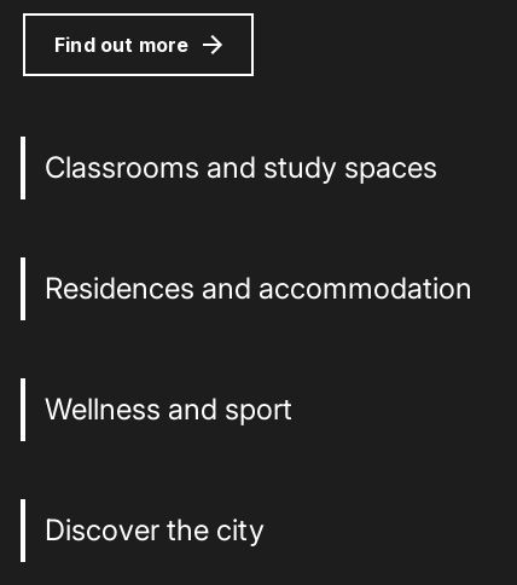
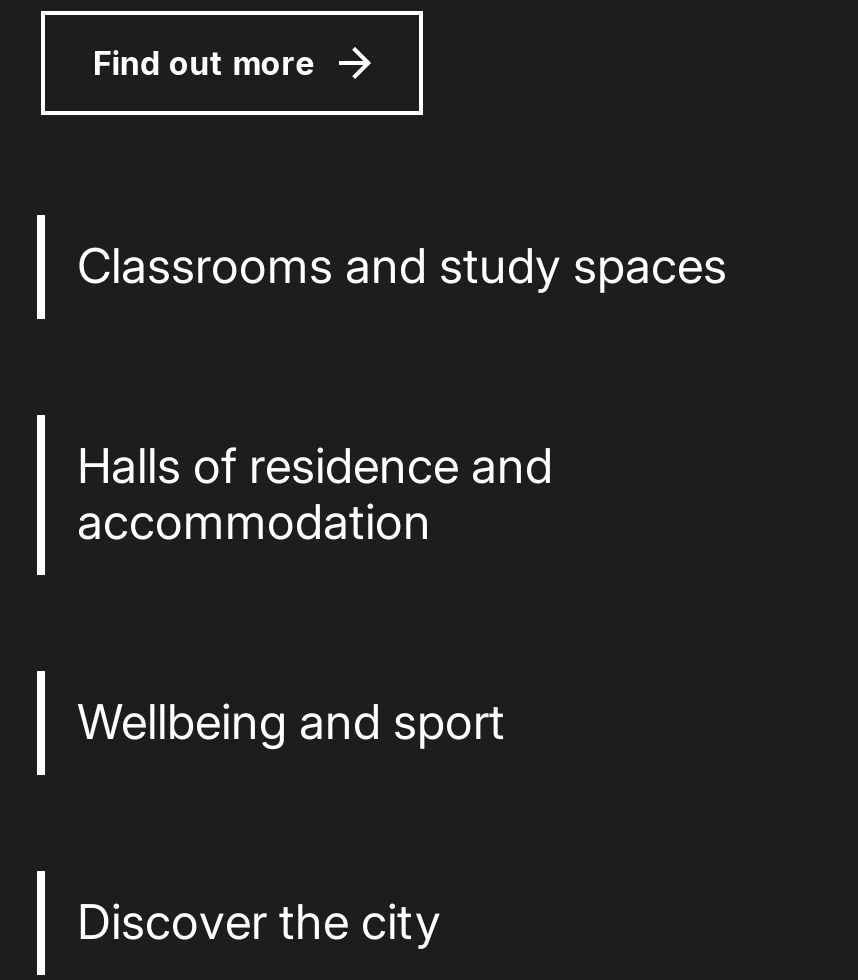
- Residences and accommodation
+ Halls of residence and
+ accommodation

- Wellness and sport
+ Wellbeing and sport
